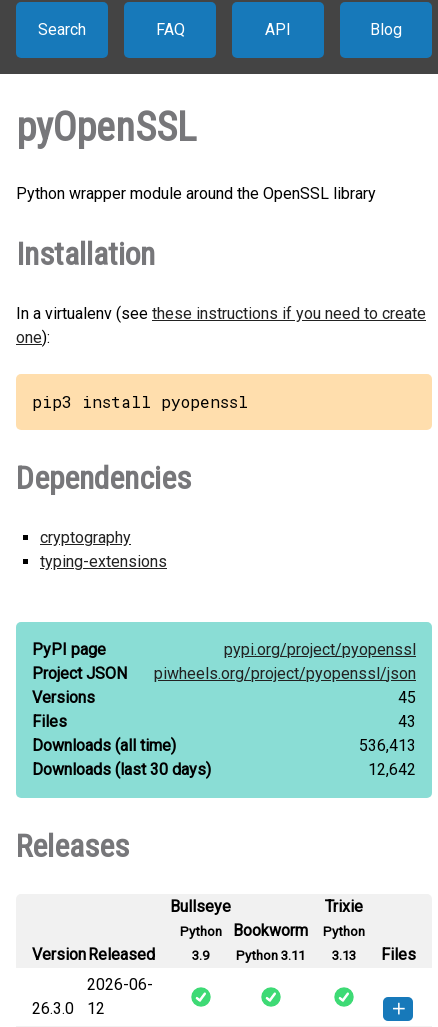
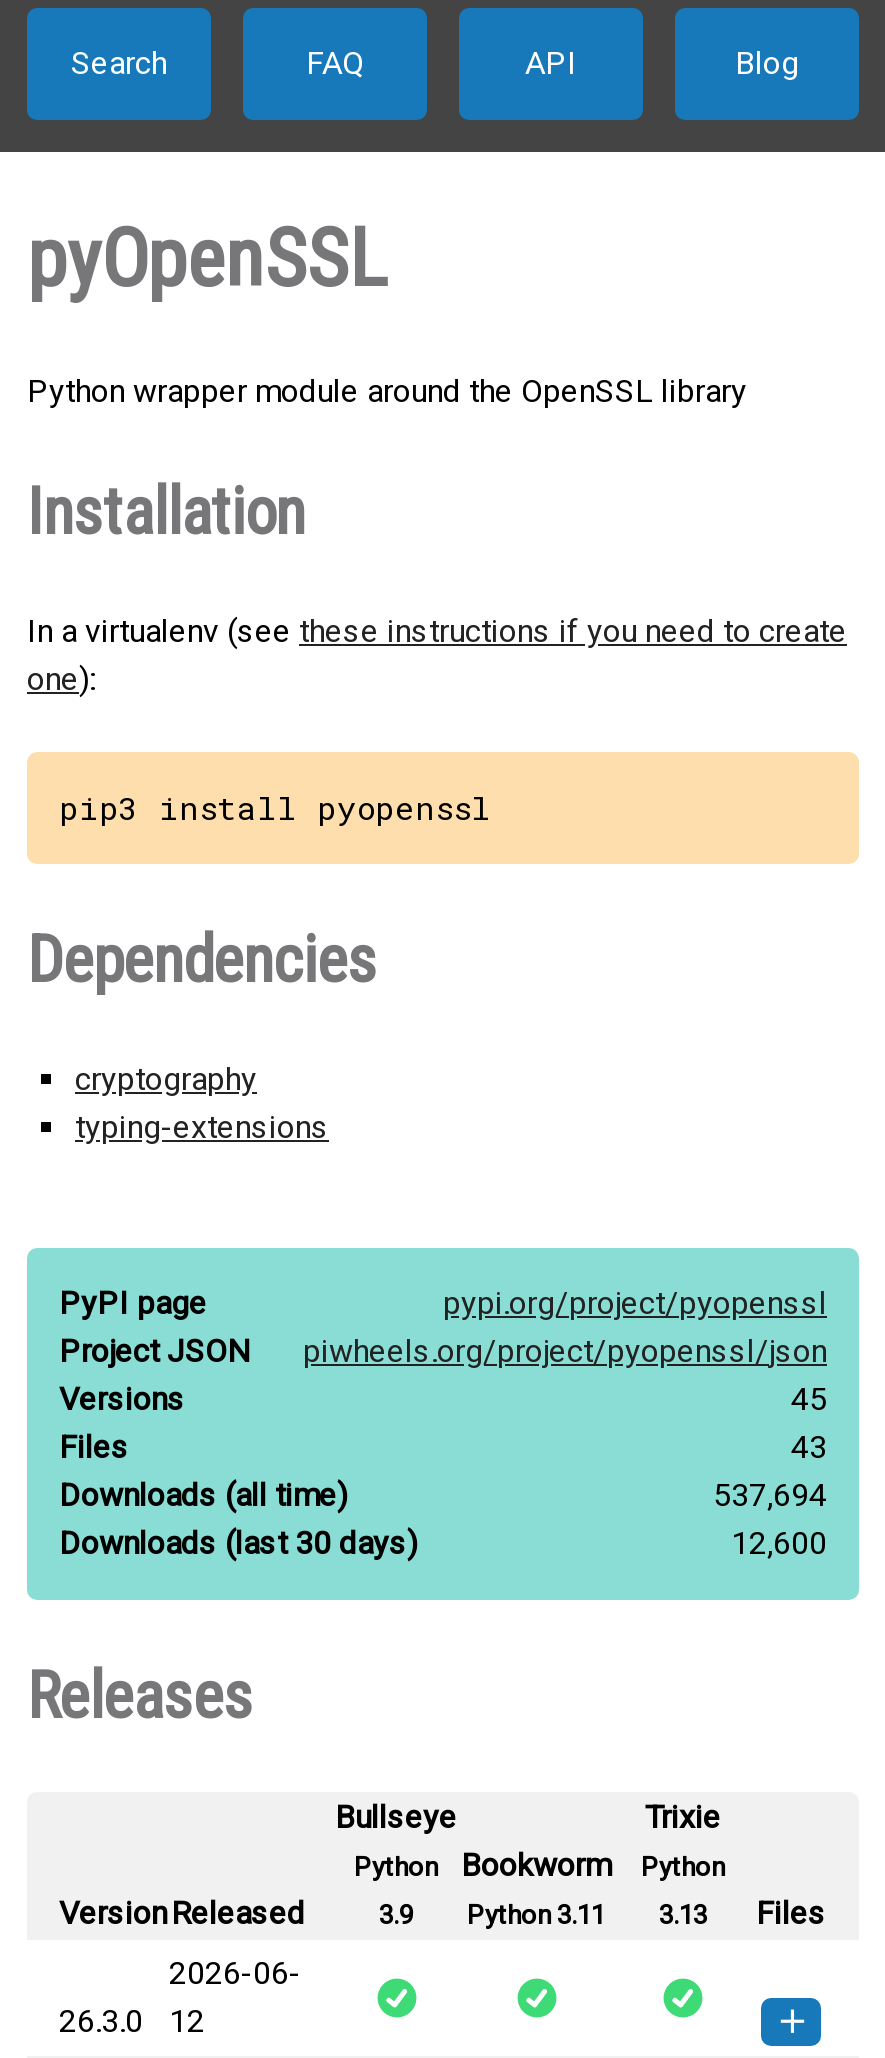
- 536,413
+ 537,694

- 12,642
+ 12,600
